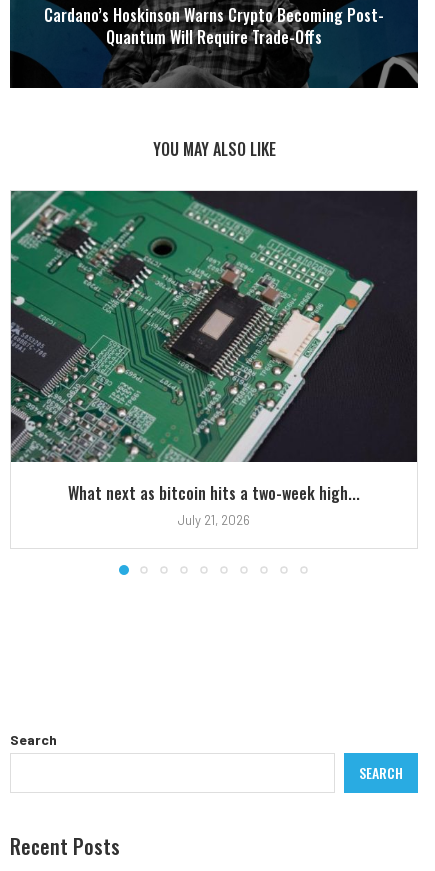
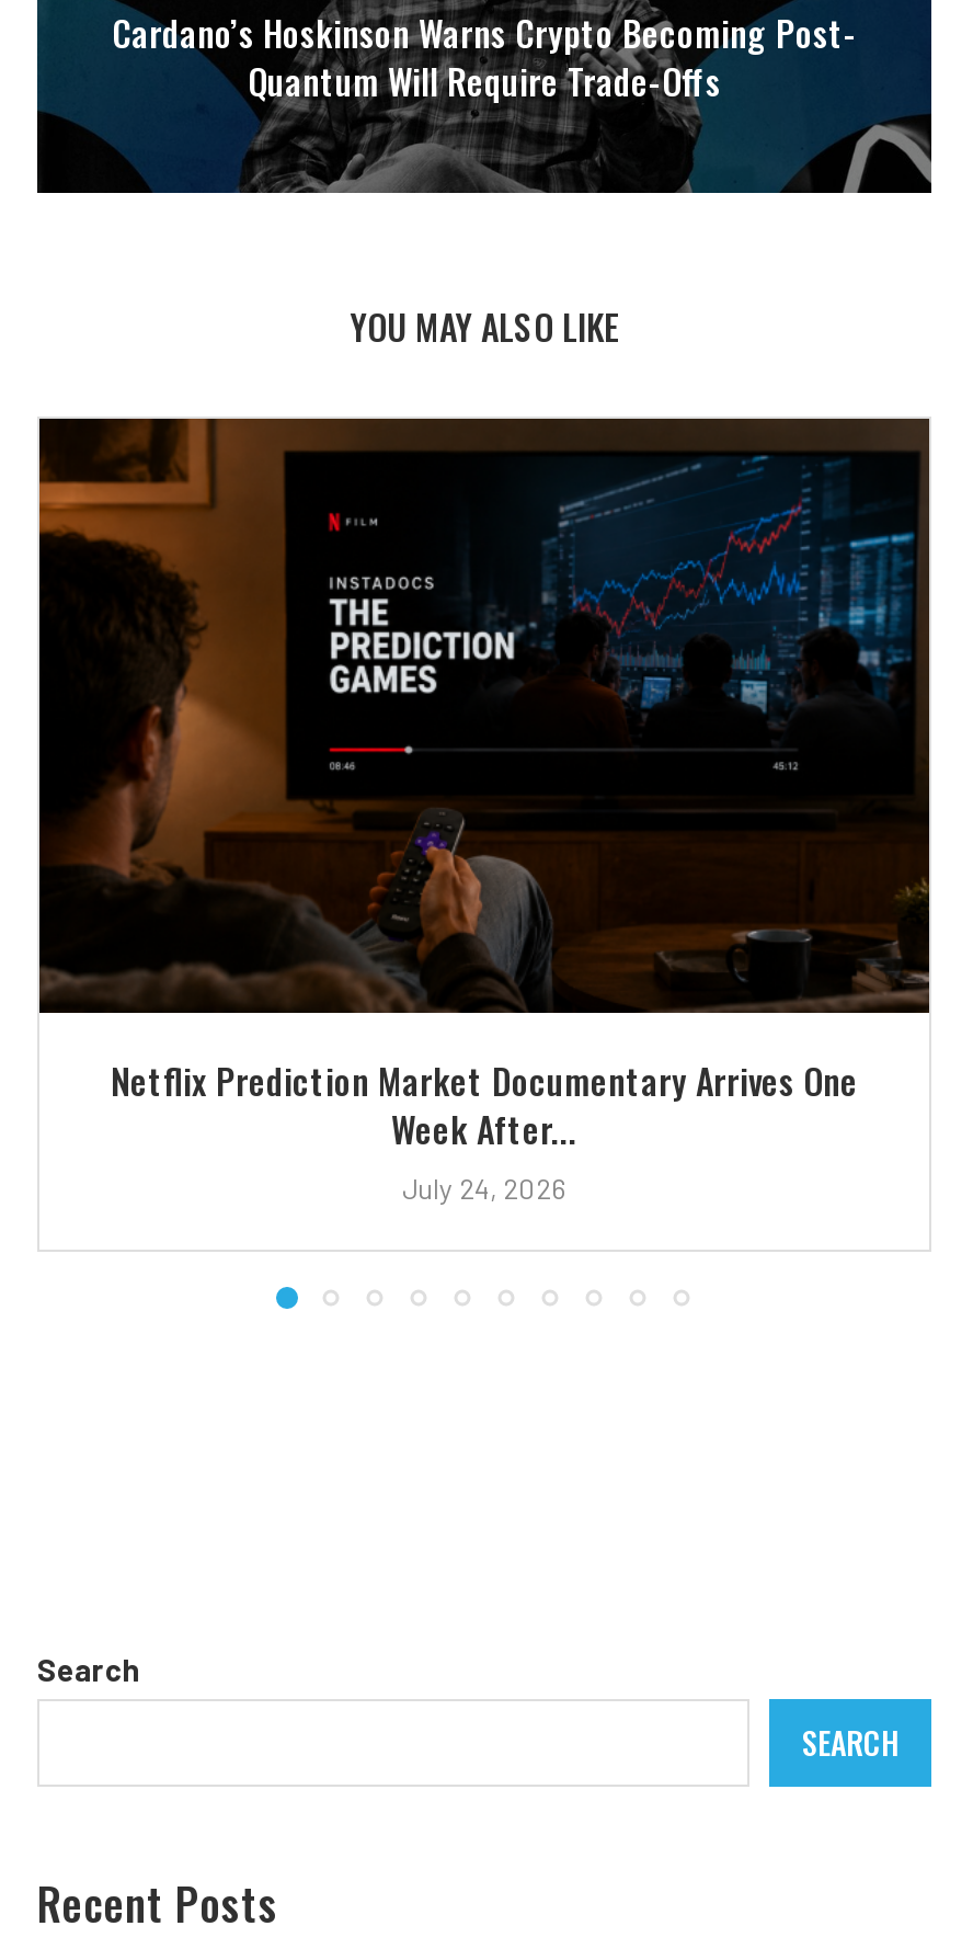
- [image]
- What next as bitcoin hits a two-week high...
- July 21, 2026
+ [image]
+ Netflix Prediction Market Documentary Arrives One
+ Week After...
+ July 24, 2026
